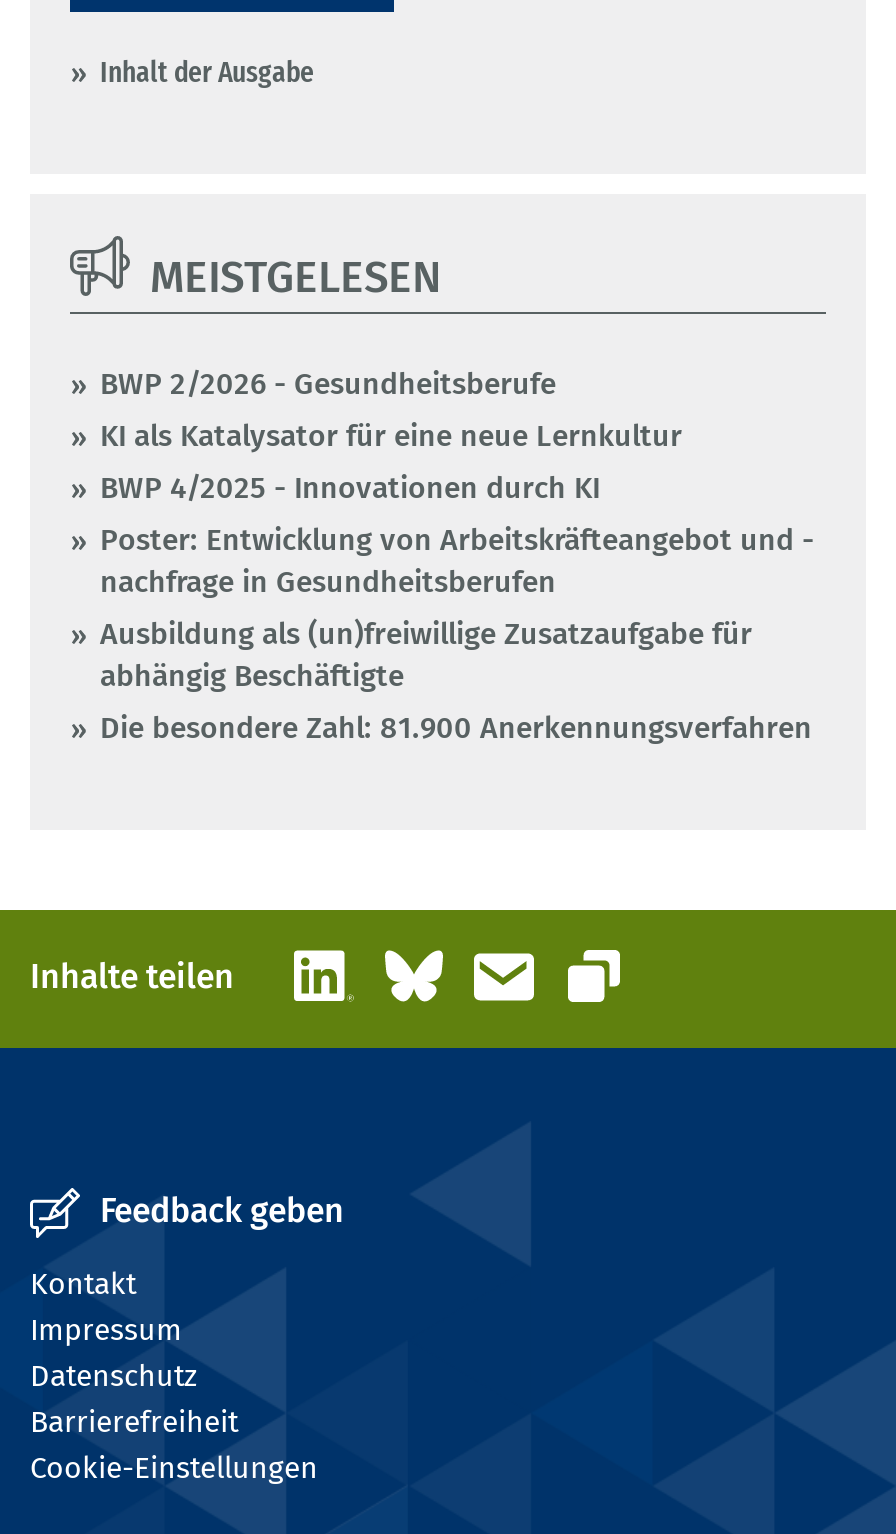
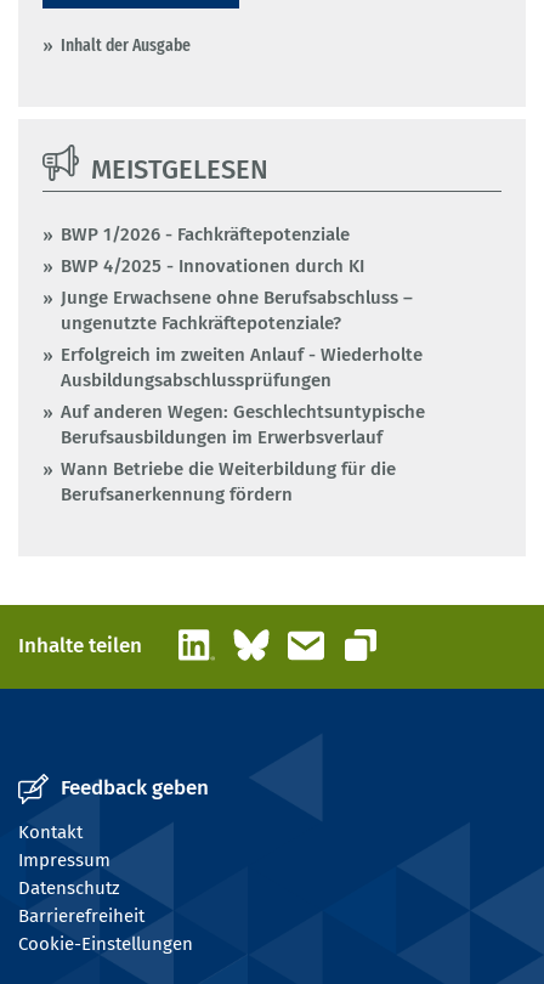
- BWP 2/2026 - Gesundheitsberufe
- KI als Katalysator für eine neue Lernkultur
+ BWP 1/2026 - Fachkräftepotenziale

moved up: BWP 4/2025 - Innovationen durch KI

- Poster: Entwicklung von Arbeitskräfteangebot und -
- nachfrage in Gesundheitsberufen
- Ausbildung als (un)freiwillige Zusatzaufgabe für
- abhängig Beschäftigte
- Die besondere Zahl: 81.900 Anerkennungsverfahren
+ Junge Erwachsene ohne Berufsabschluss –
+ ungenutzte Fachkräftepotenziale?
+ Erfolgreich im zweiten Anlauf - Wiederholte
+ Ausbildungsabschlussprüfungen
+ Auf anderen Wegen: Geschlechtsuntypische
+ Berufsausbildungen im Erwerbsverlauf
+ Wann Betriebe die Weiterbildung für die
+ Berufsanerkennung fördern
